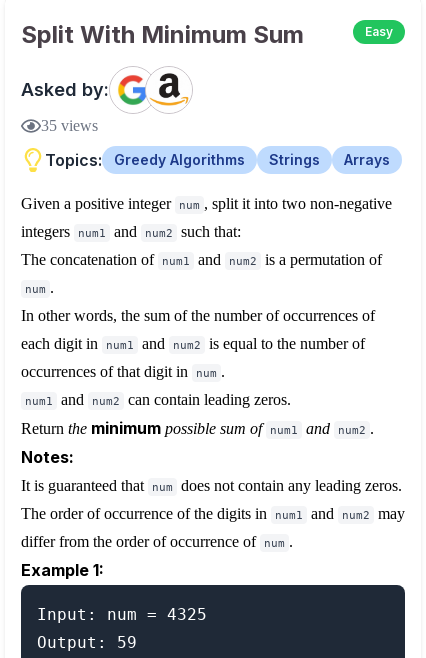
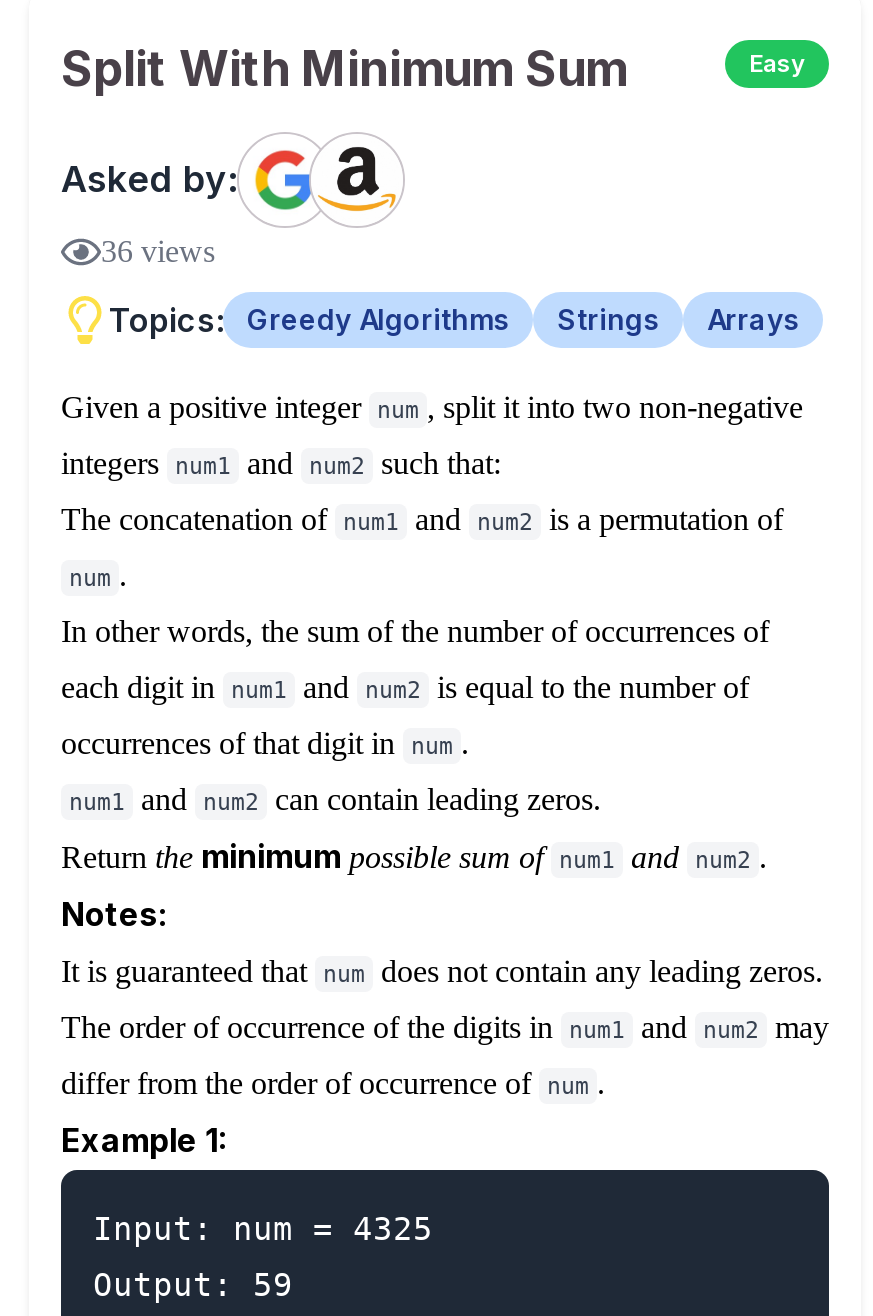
- 35 views
+ 36 views
